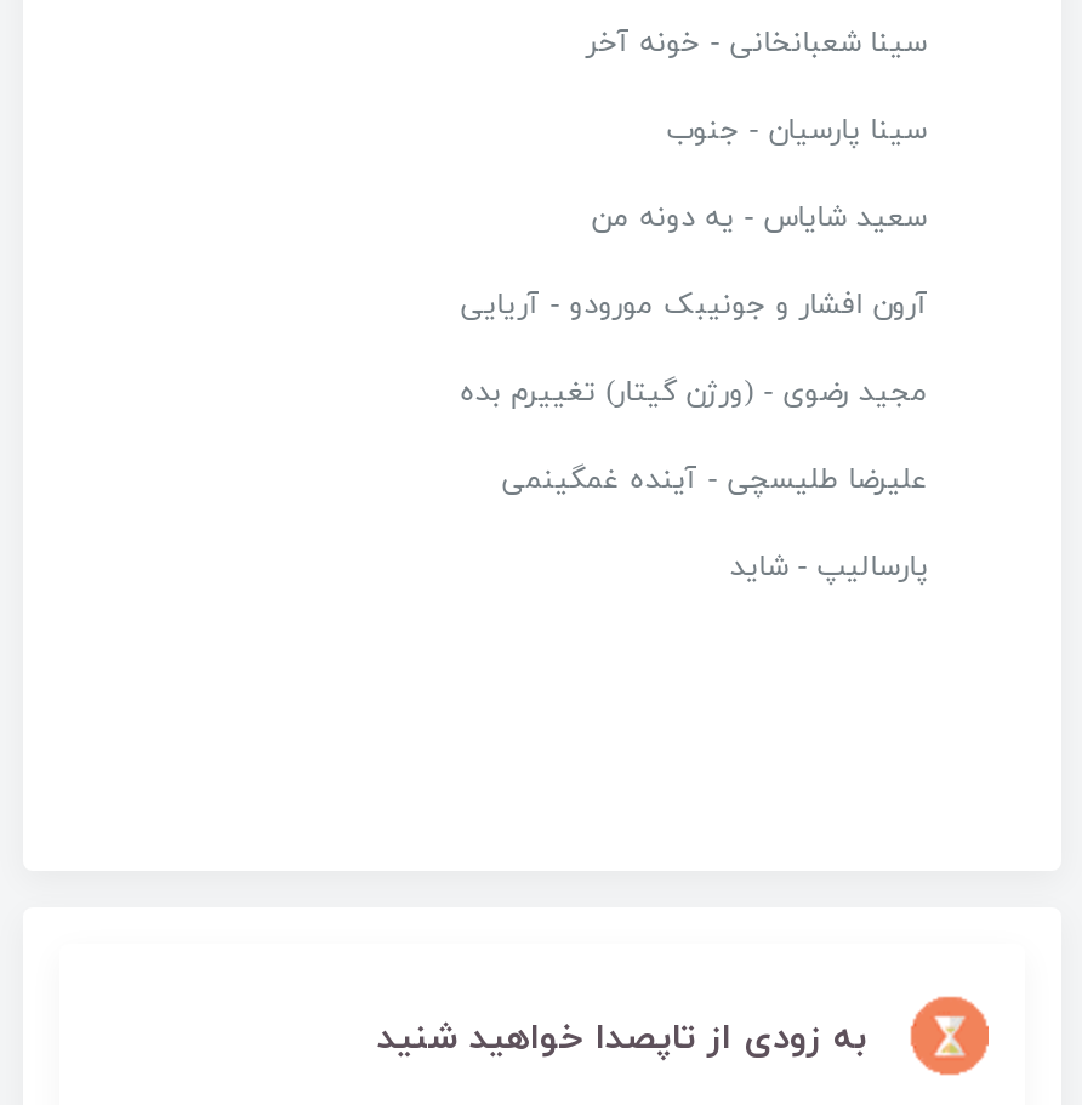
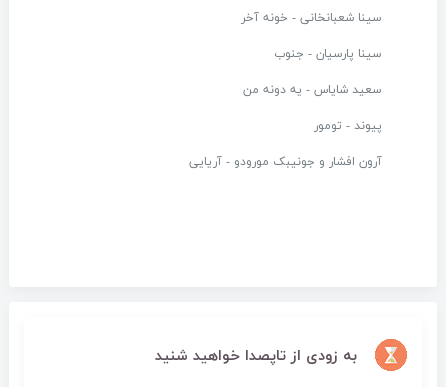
+ پیوند - تومور

moved down: آرون افشار و جونیبک مورودو - آریایی

- مجید رضوی - (ورژن گیتار) تغییرم بده
- علیرضا طلیسچی - آینده غمگینمی
- پارسالیپ - شاید
